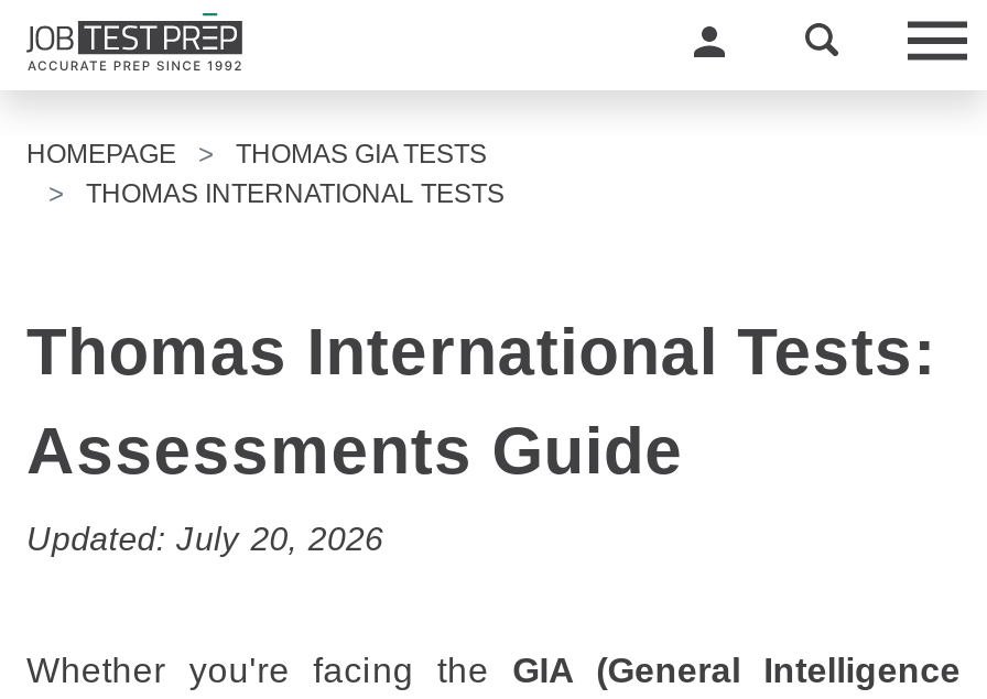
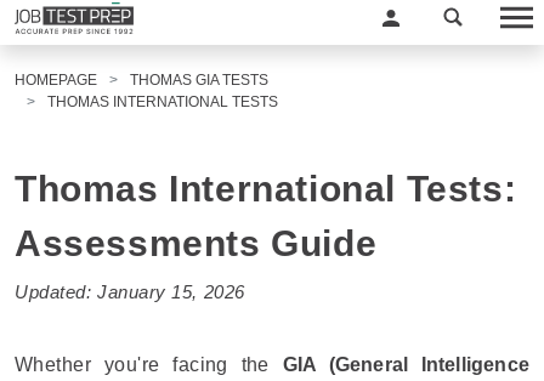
- Updated: July 20, 2026
+ Updated: January 15, 2026
